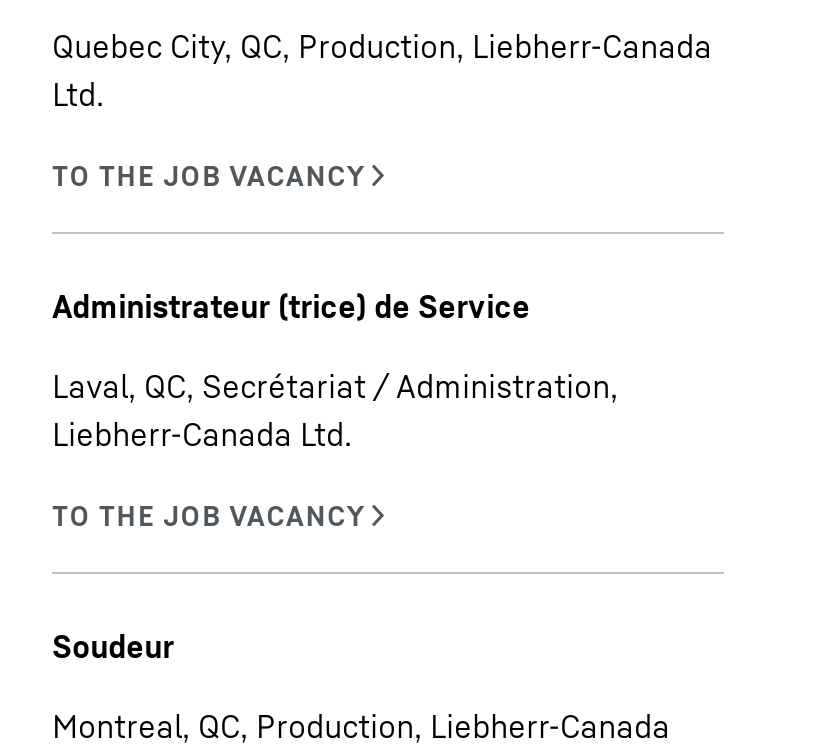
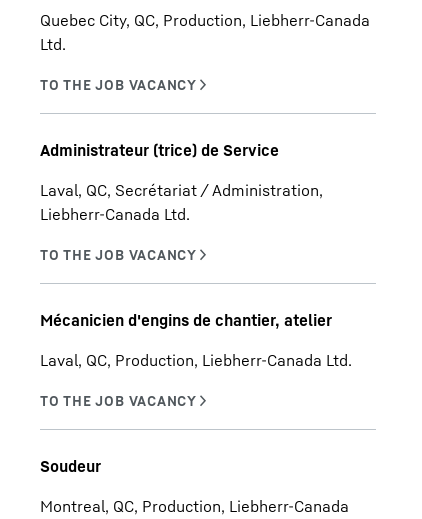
+ Mécanicien d'engins de chantier, atelier
+ Laval, QC, Production, Liebherr-Canada Ltd.
